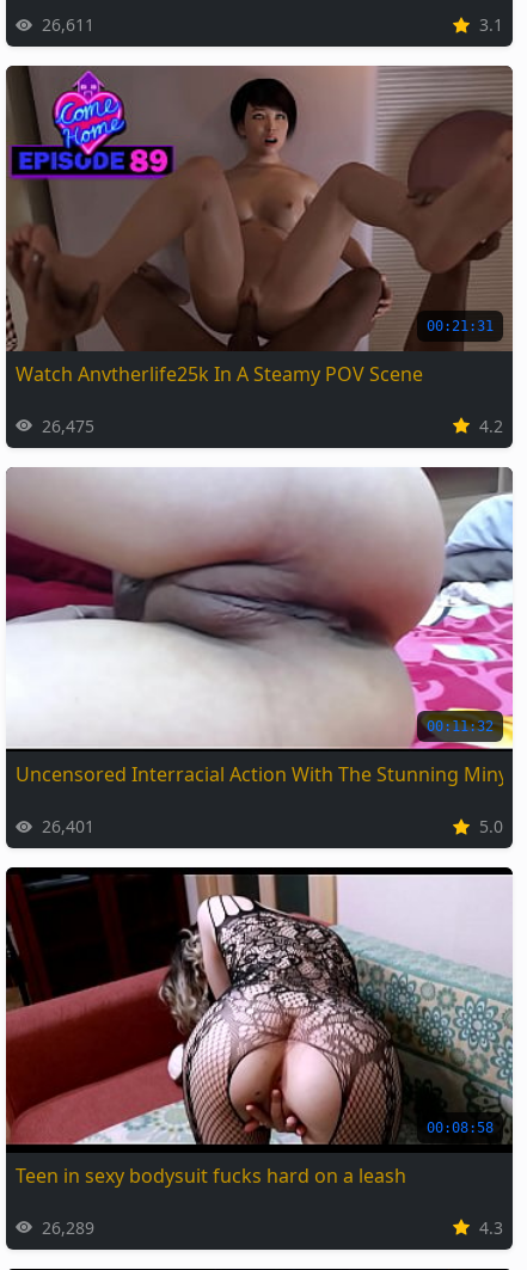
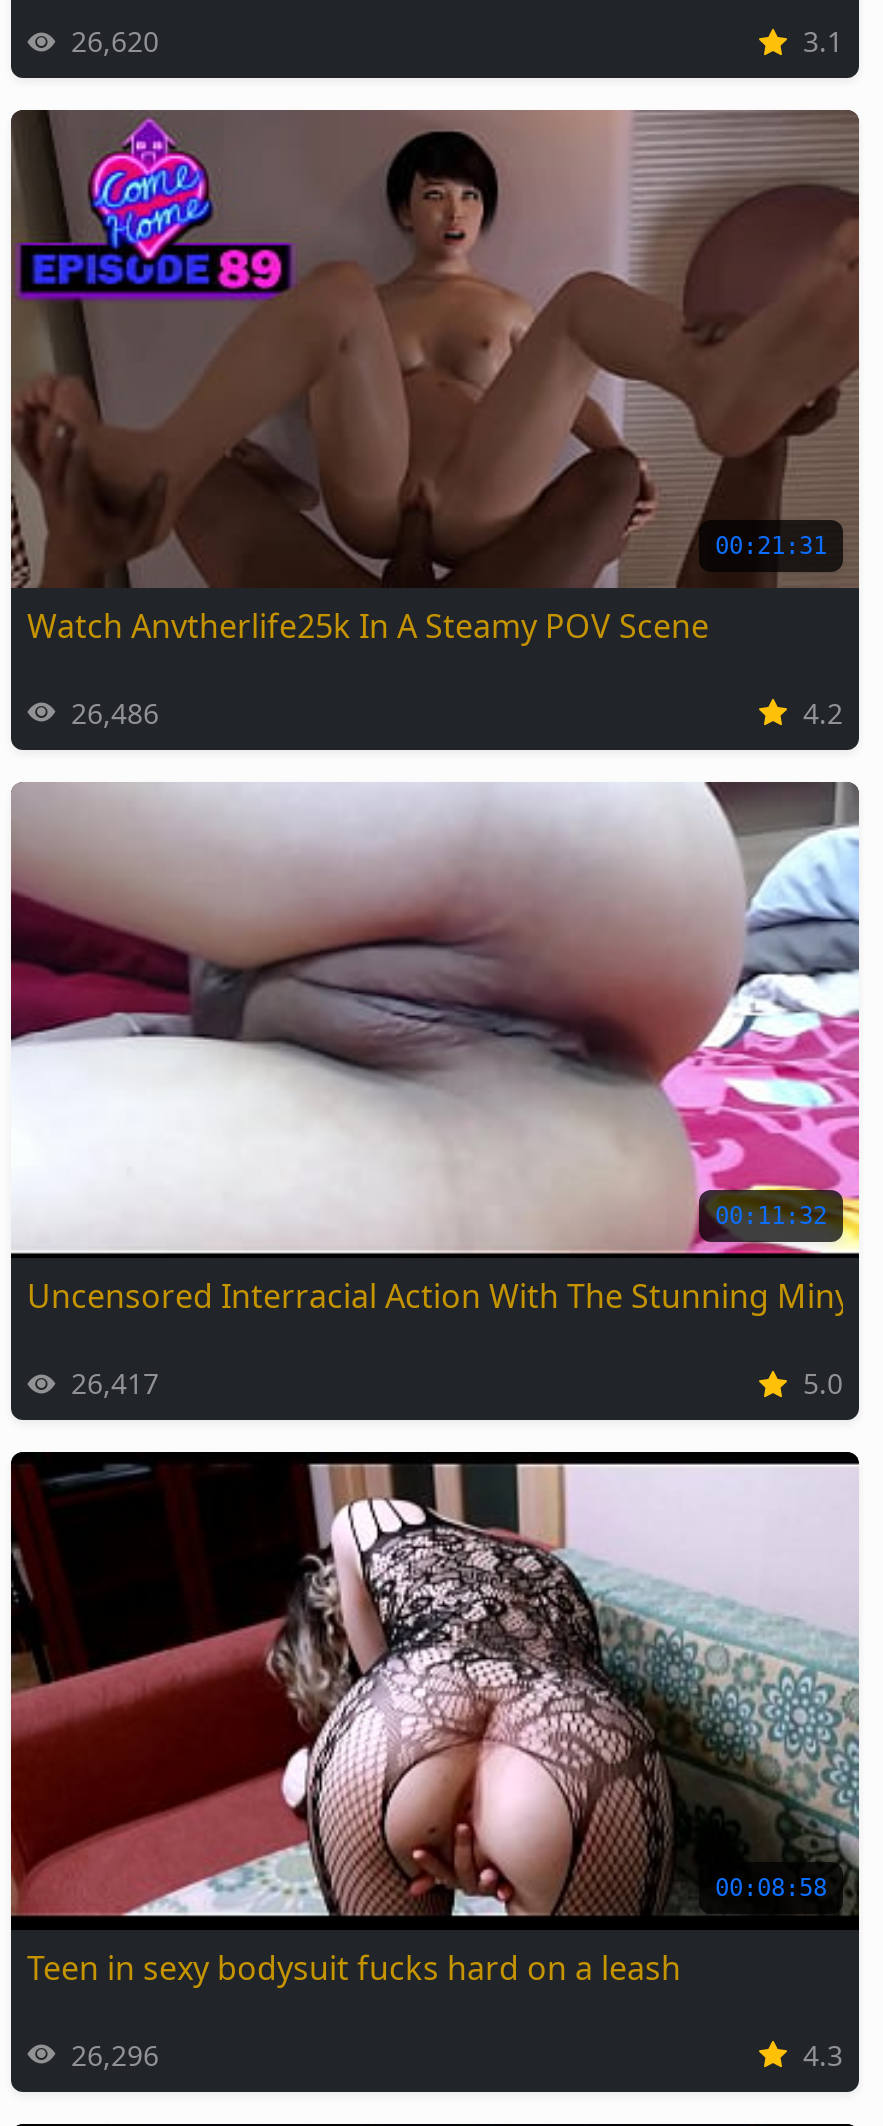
- 26,611
+ 26,620

- 26,475
+ 26,486

- 26,401
+ 26,417

- 26,289
+ 26,296
